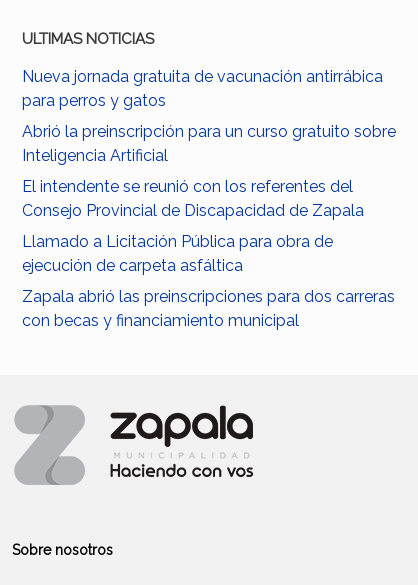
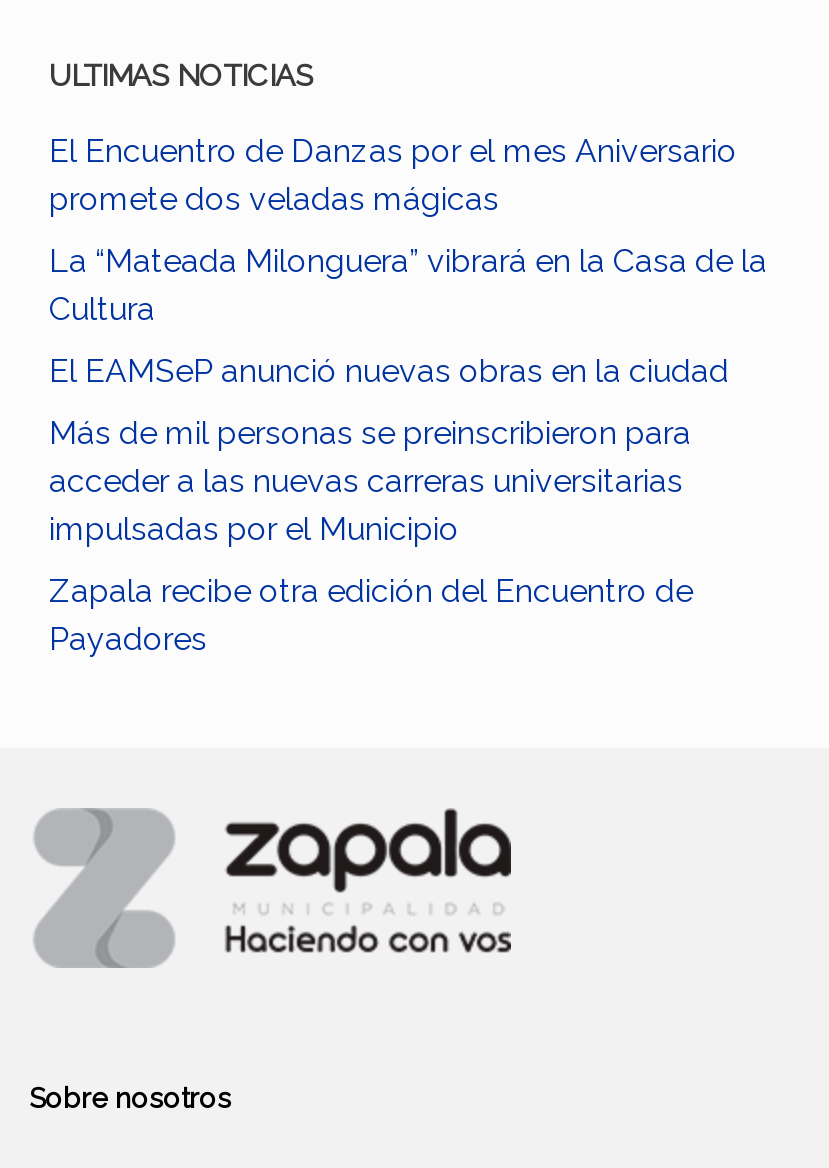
- Nueva jornada gratuita de vacunación antirrábica
- para perros y gatos
+ El Encuentro de Danzas por el mes Aniversario
+ promete dos veladas mágicas

- Abrió la preinscripción para un curso gratuito sobre
- Inteligencia Artificial
+ La “Mateada Milonguera” vibrará en la Casa de la
+ Cultura

- El intendente se reunió con los referentes del
- Consejo Provincial de Discapacidad de Zapala
+ El EAMSeP anunció nuevas obras en la ciudad

- Llamado a Licitación Pública para obra de
- ejecución de carpeta asfáltica
+ Más de mil personas se preinscribieron para
+ acceder a las nuevas carreras universitarias
+ impulsadas por el Municipio

- Zapala abrió las preinscripciones para dos carreras
- con becas y financiamiento municipal
+ Zapala recibe otra edición del Encuentro de
+ Payadores
